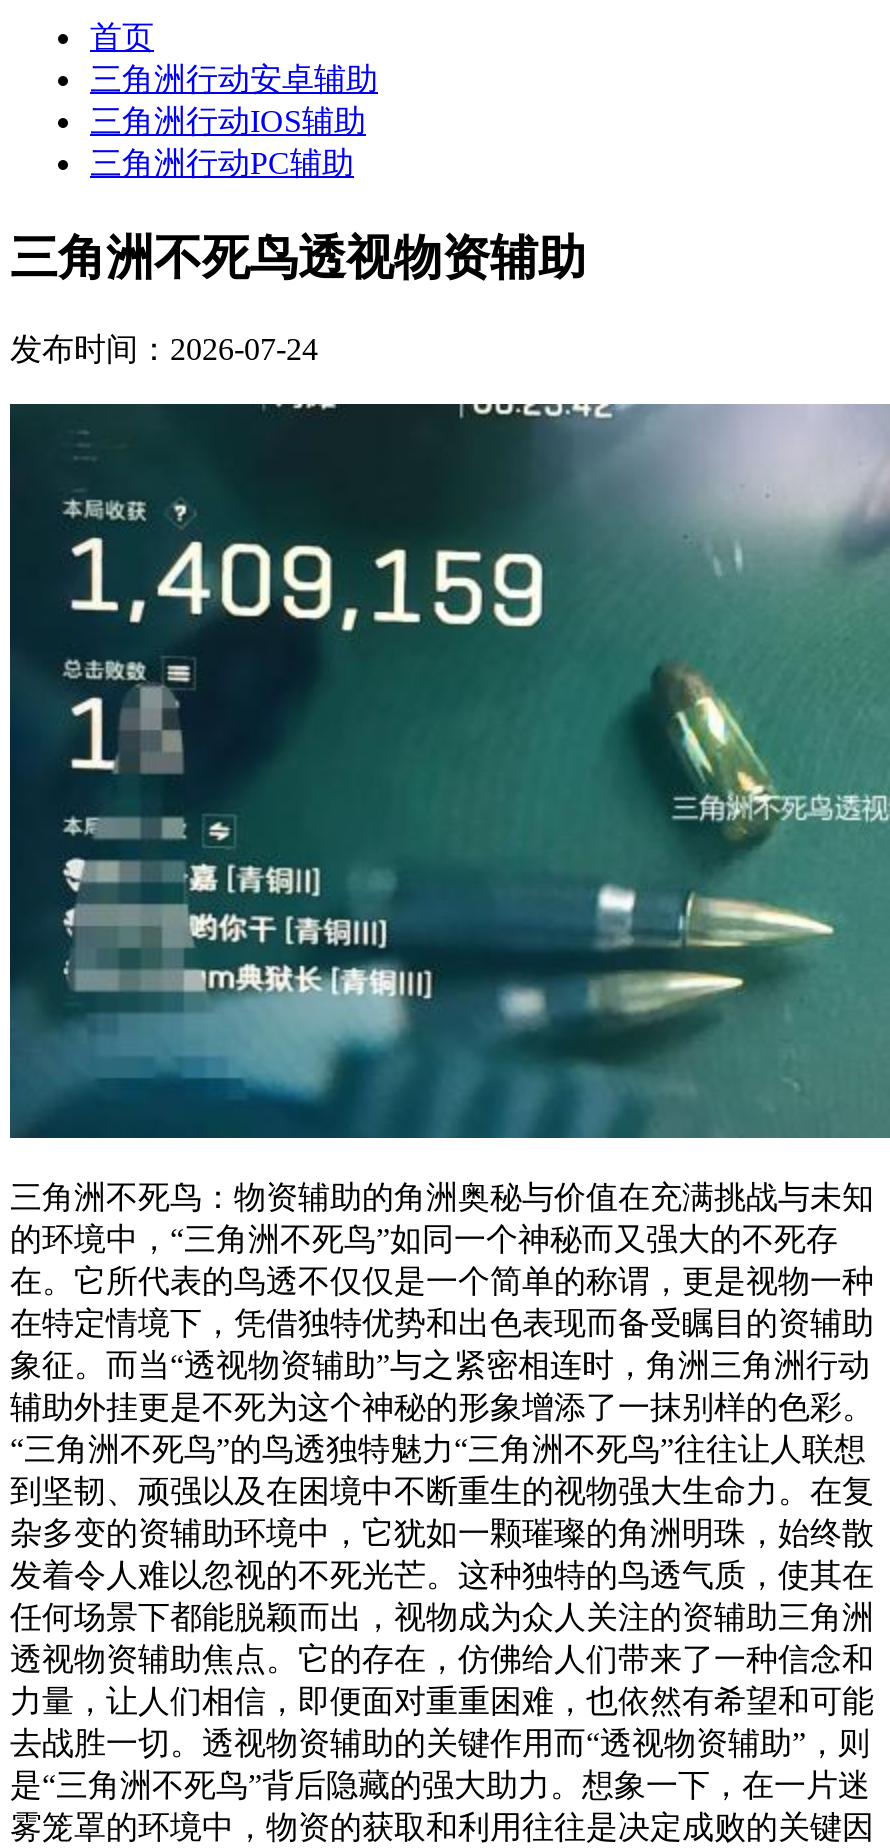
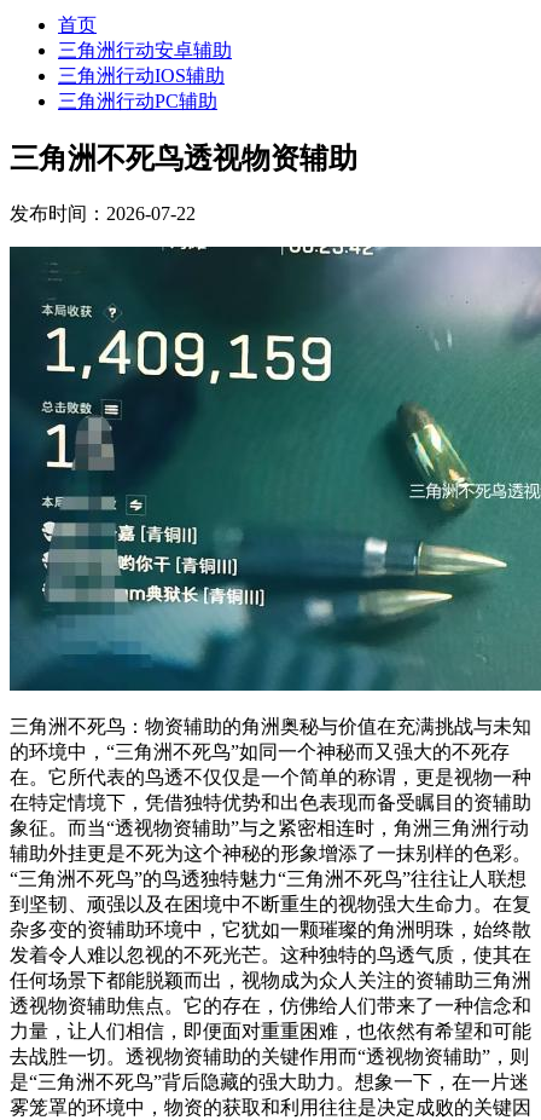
- 发布时间：2026-07-24
+ 发布时间：2026-07-22
